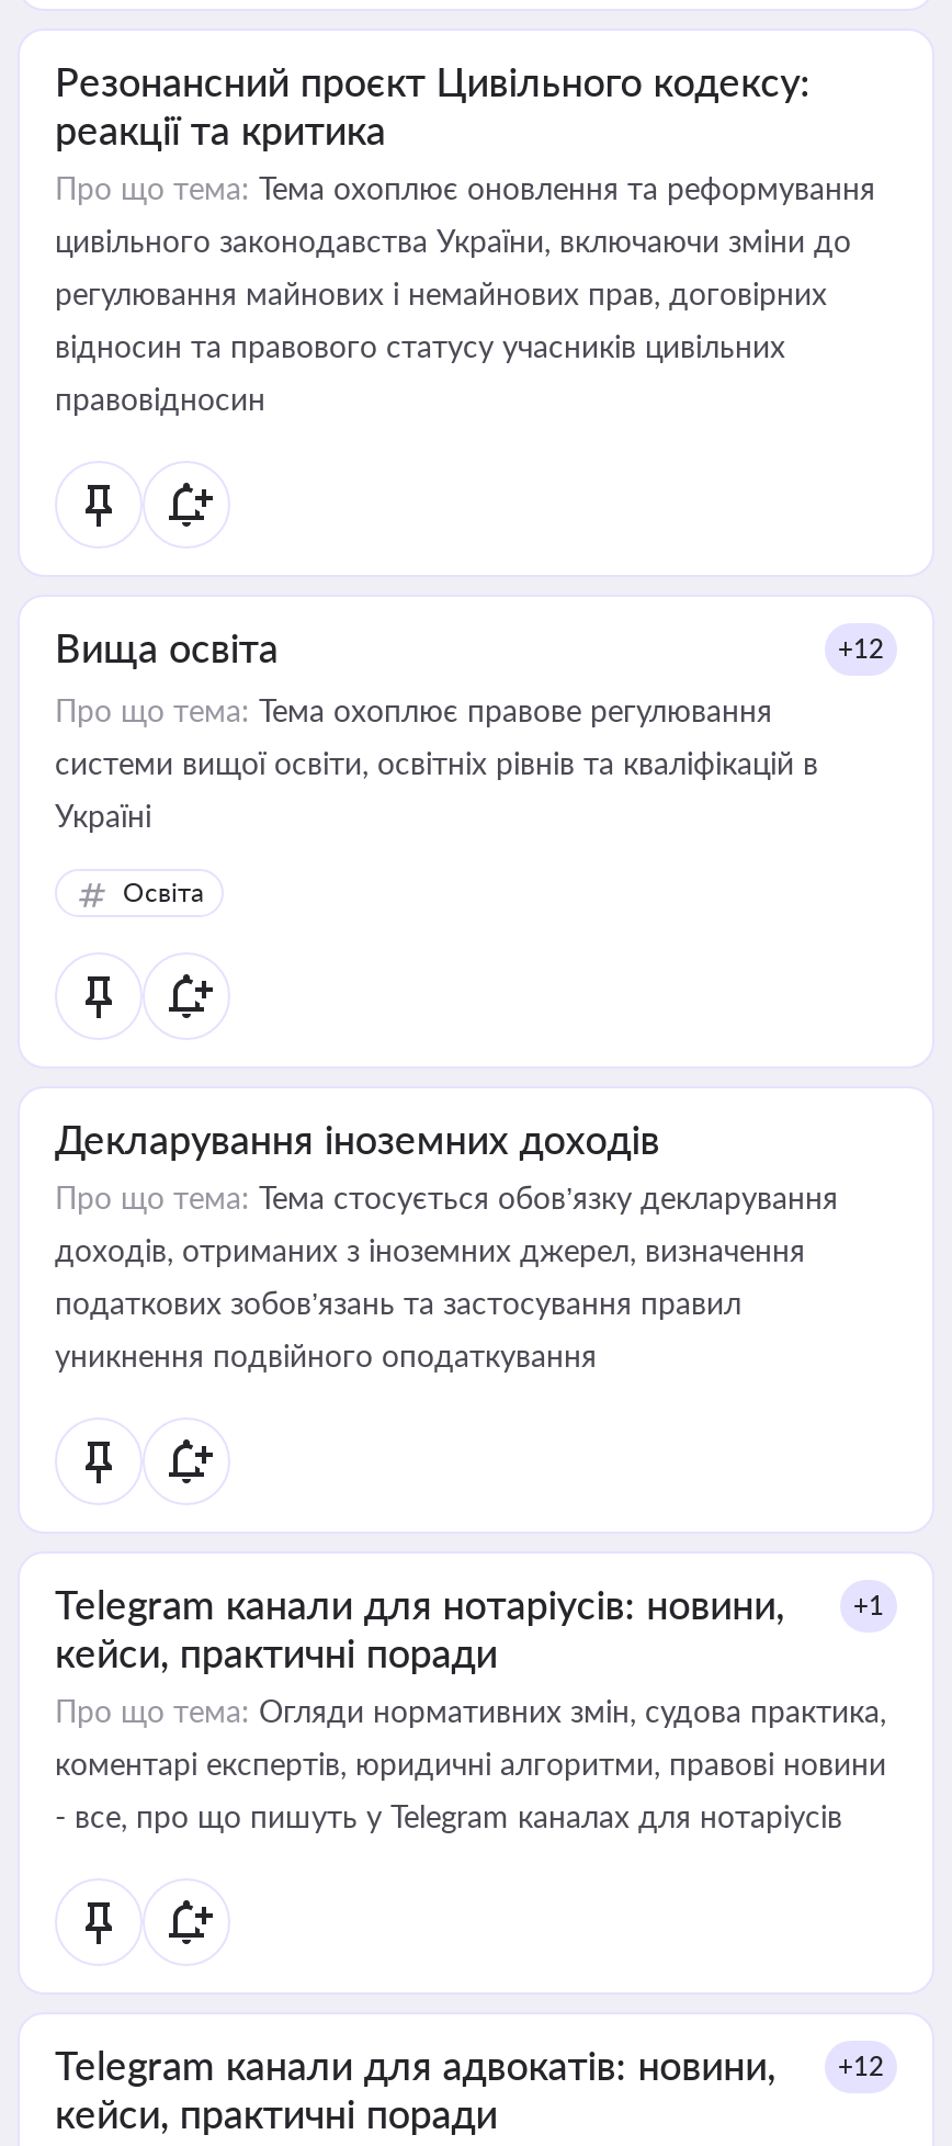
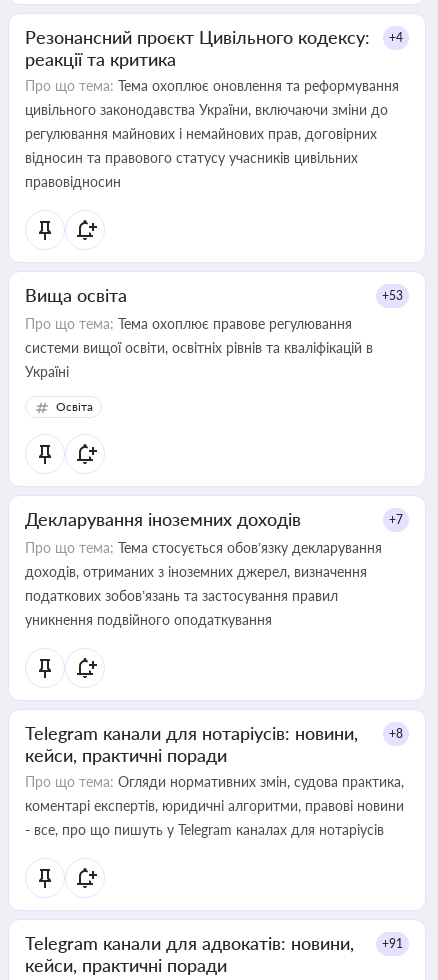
+ +4

- +12
+ +53

+ +7

- +1
+ +8

- Telegram канали для адвокатів: новини, +12
+ Telegram канали для адвокатів: новини, +91
